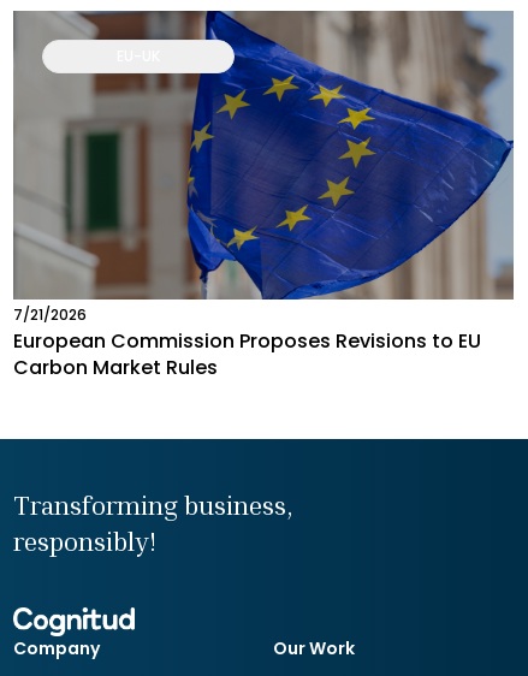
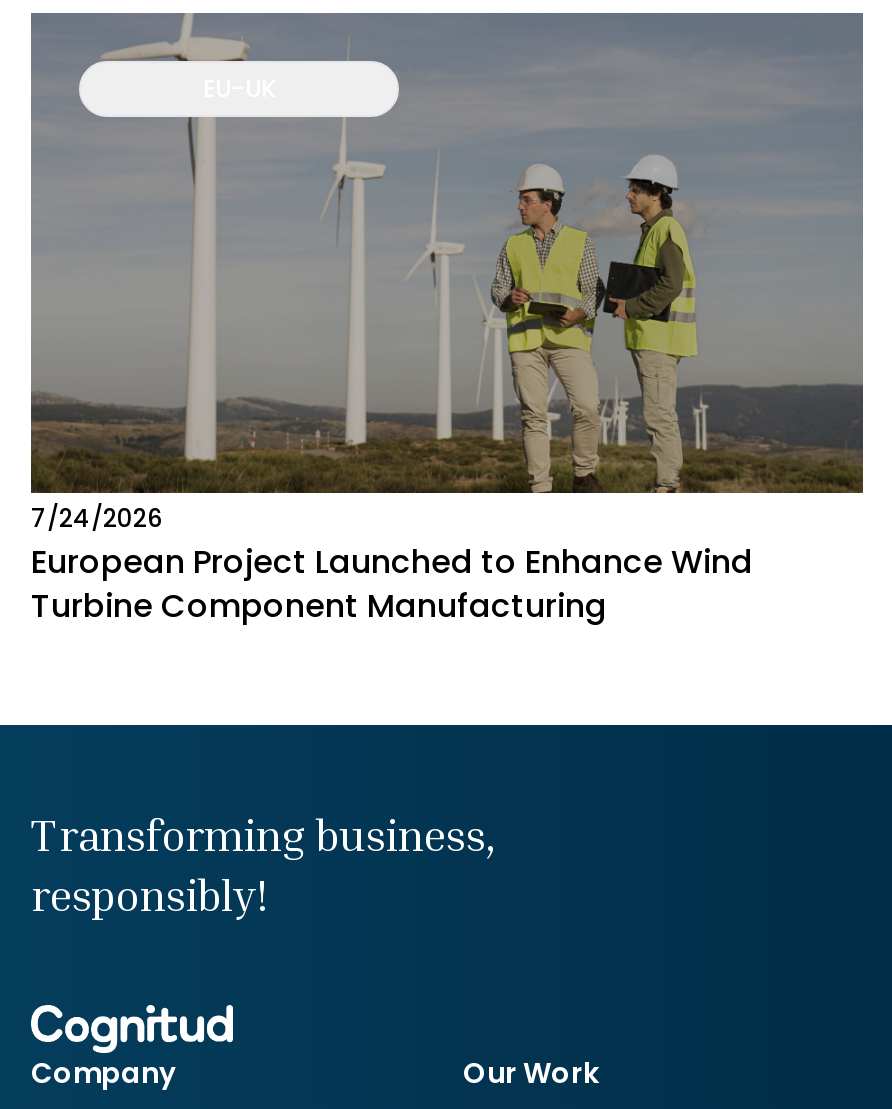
- [image]
- 7/21/2026
- European Commission Proposes Revisions to EU
- Carbon Market Rules
+ [image]
+ 7/24/2026
+ European Project Launched to Enhance Wind
+ Turbine Component Manufacturing
